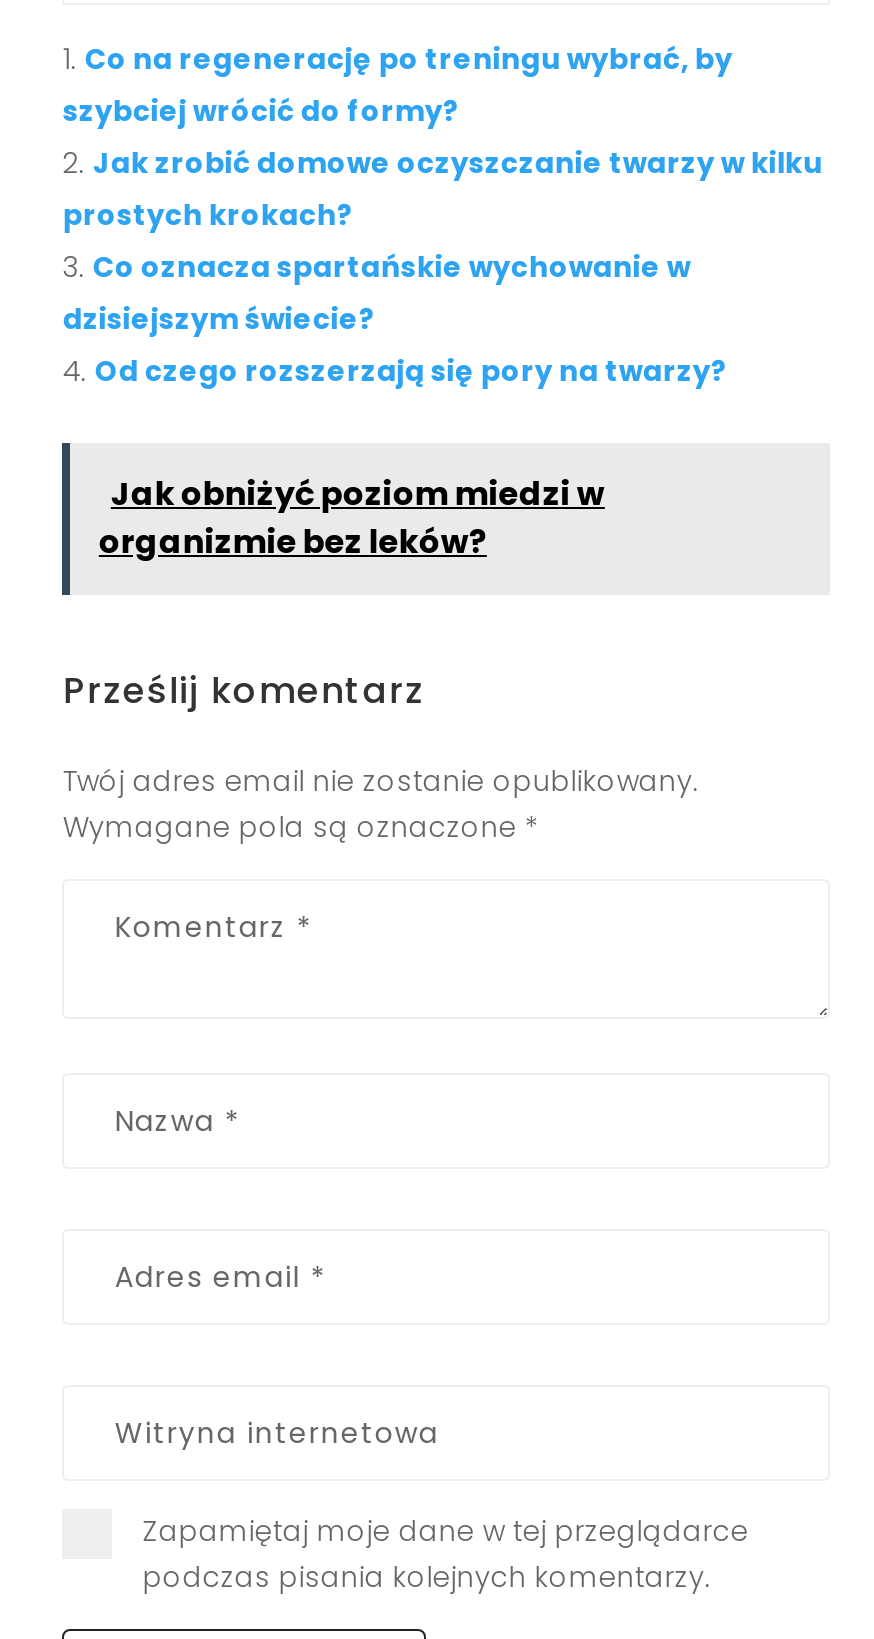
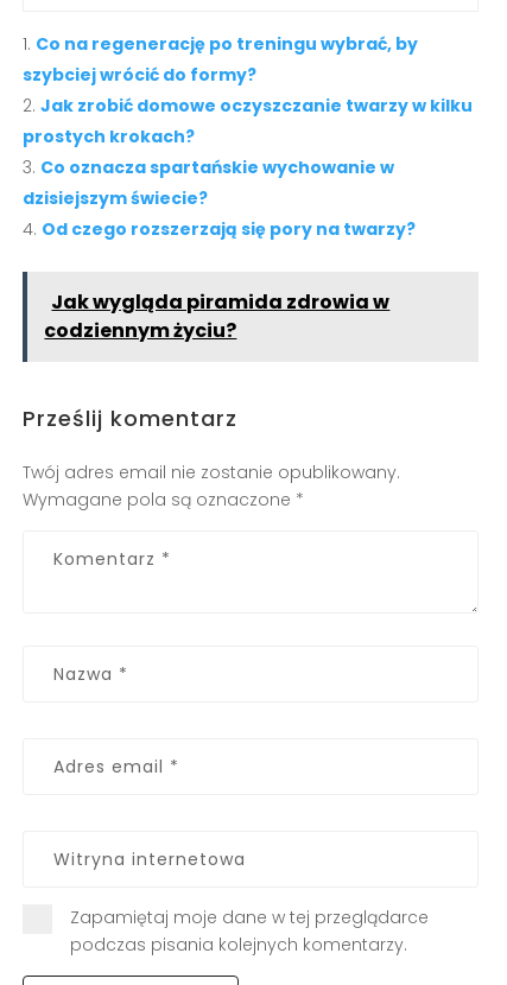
- Jak obniżyć poziom miedzi w
- organizmie bez leków?
+ Jak wygląda piramida zdrowia w
+ codziennym życiu?
